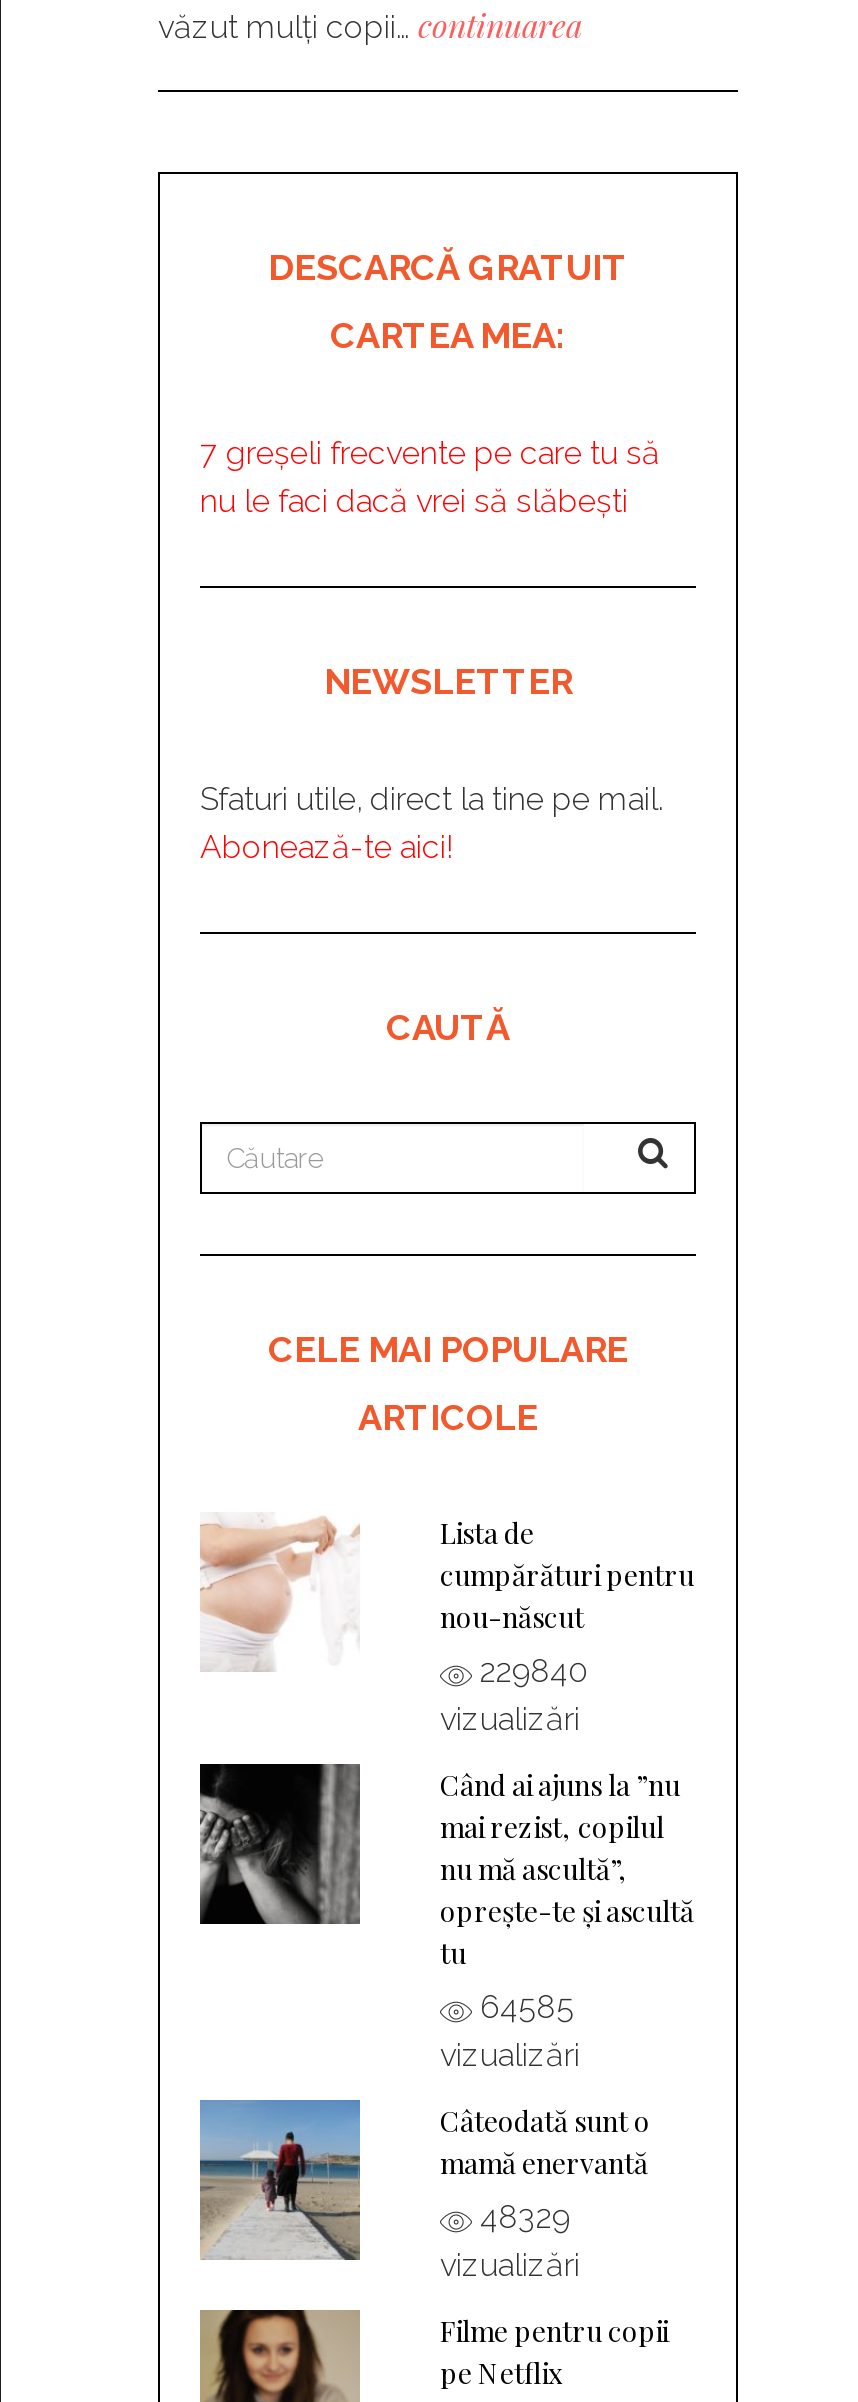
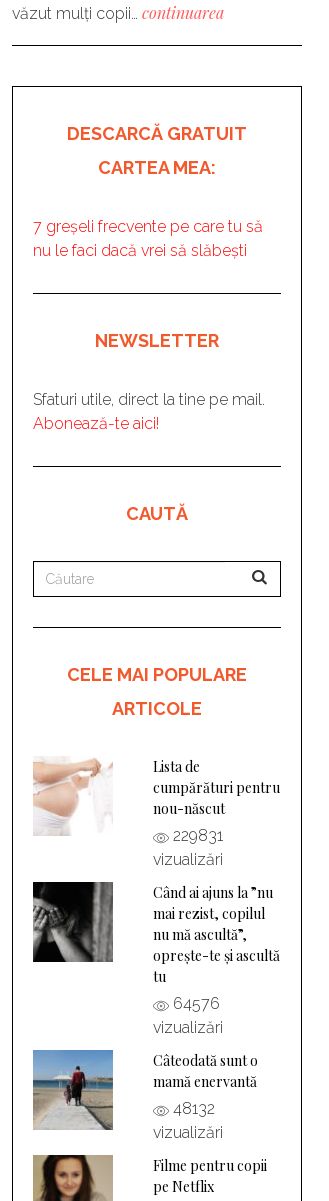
- 229840
+ 229831

- 64585
+ 64576

- 48329
+ 48132
